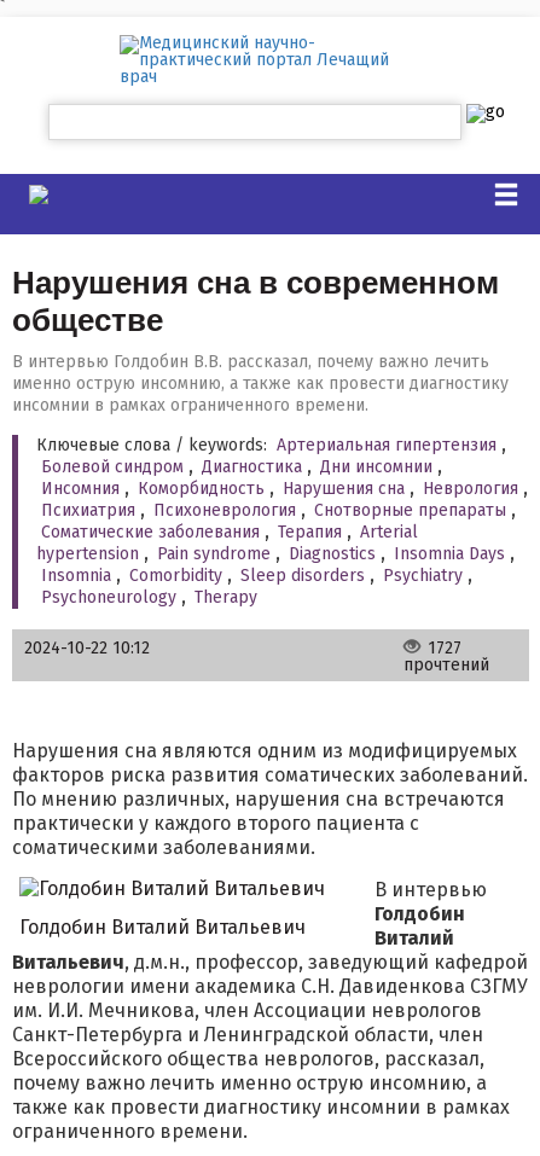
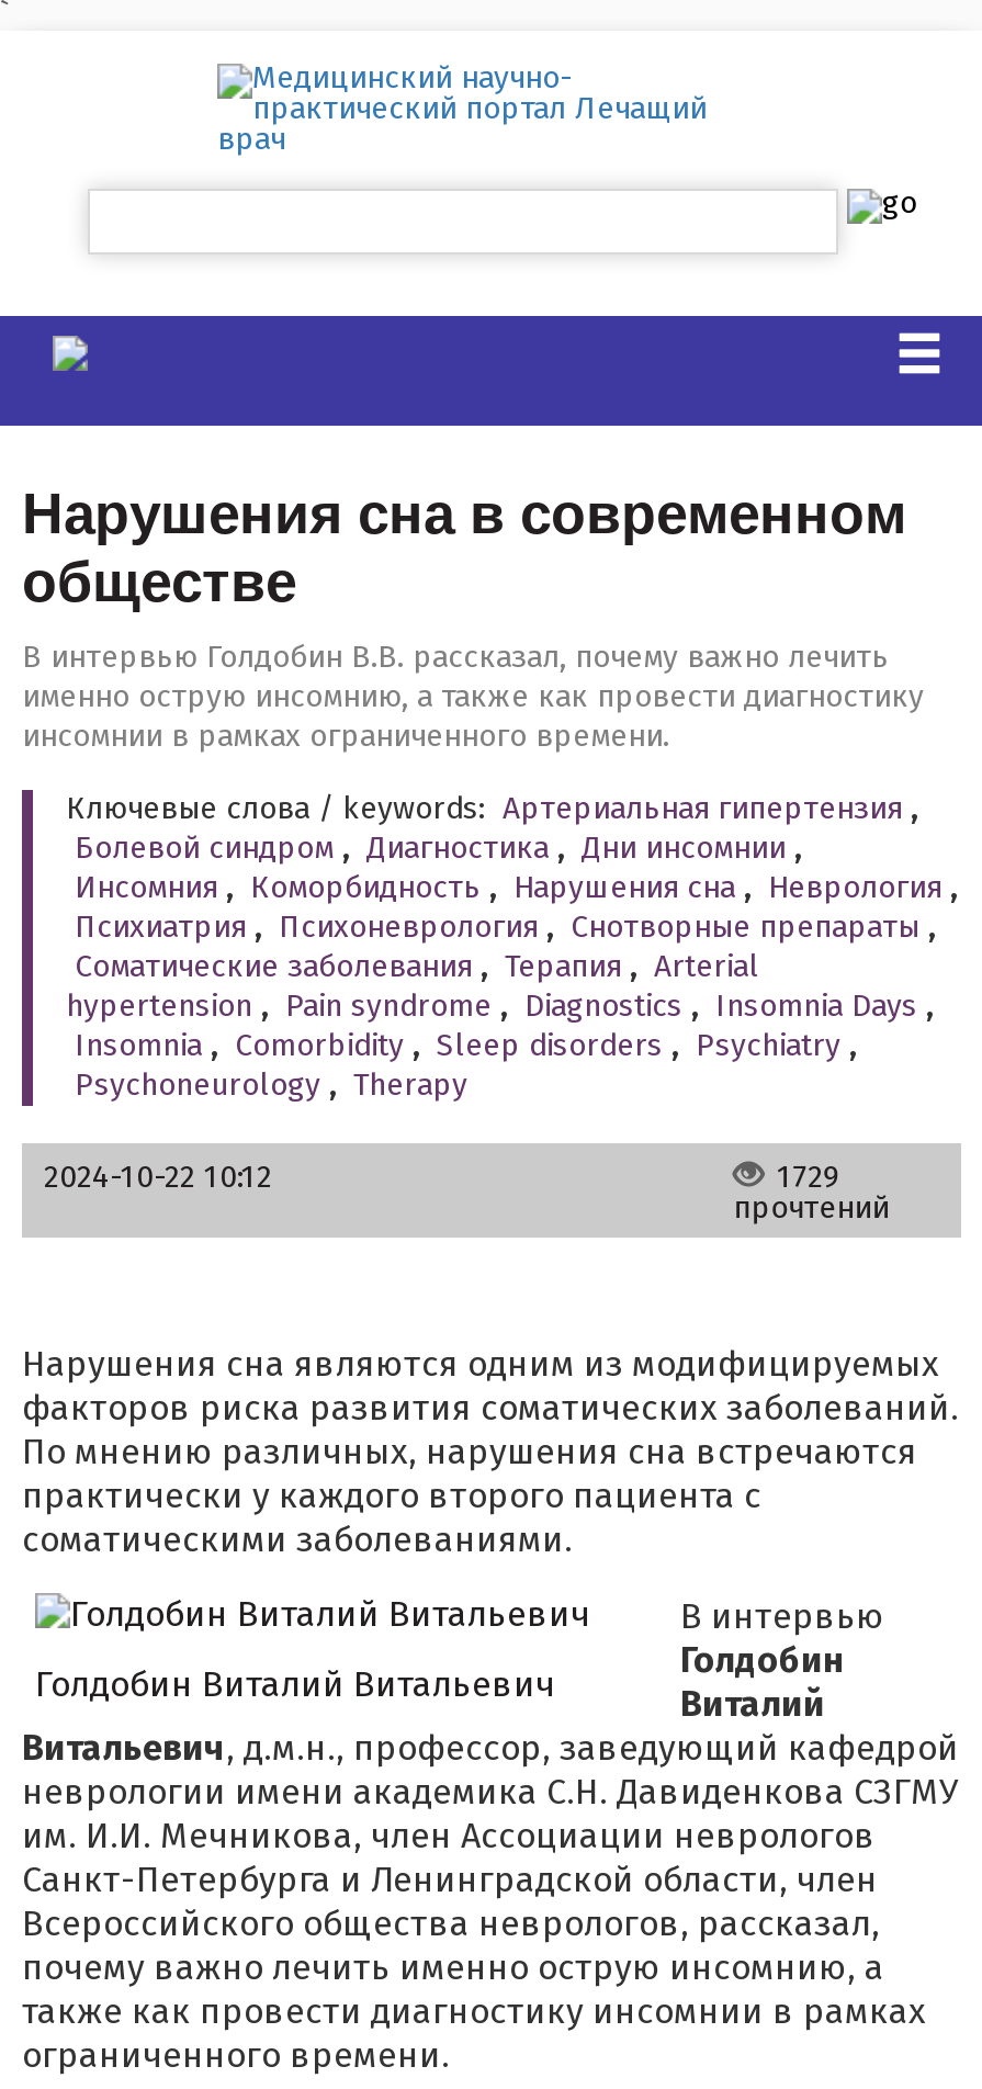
- 1727
+ 1729
